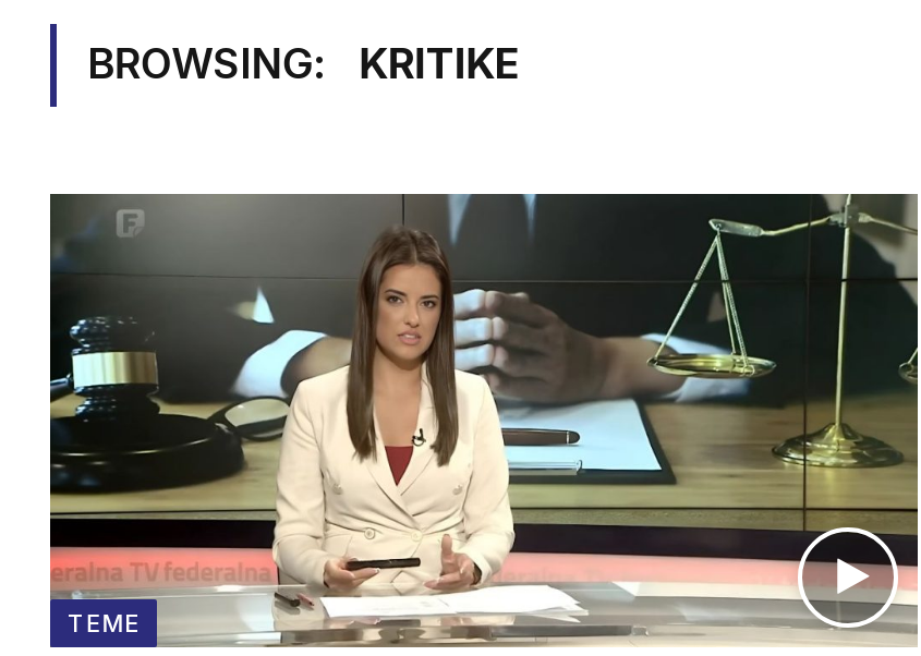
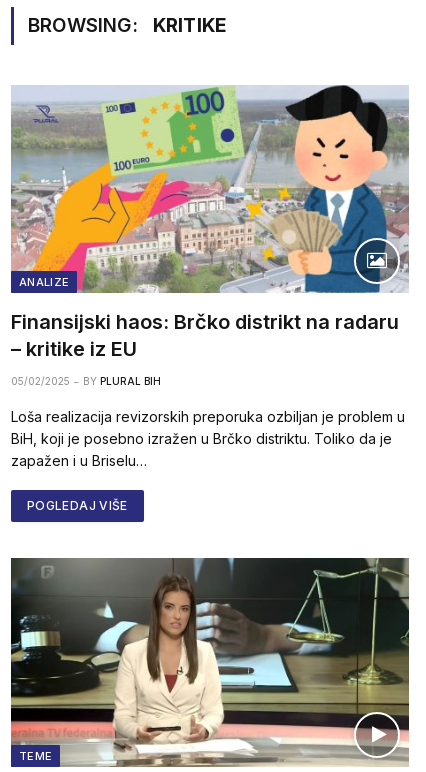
+ [image]
+ ANALIZE
+ Finansijski haos: Brčko distrikt na radaru
+ – kritike iz EU
+ 05/02/2025
+ BY PLURAL BIH
+ Loša realizacija revizorskih preporuka ozbiljan je problem u
+ BiH, koji je posebno izražen u Brčko distriktu. Toliko da je
+ zapažen i u Briselu…
+ POGLEDAJ VIŠE
